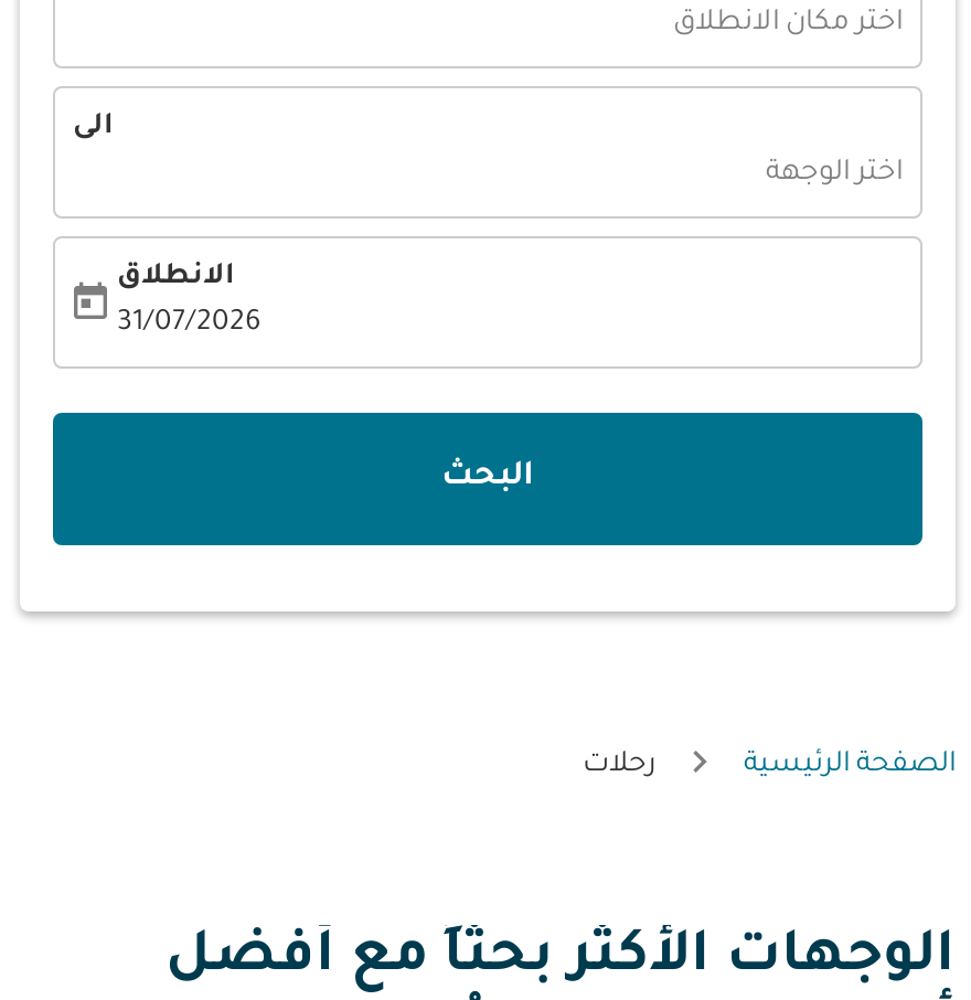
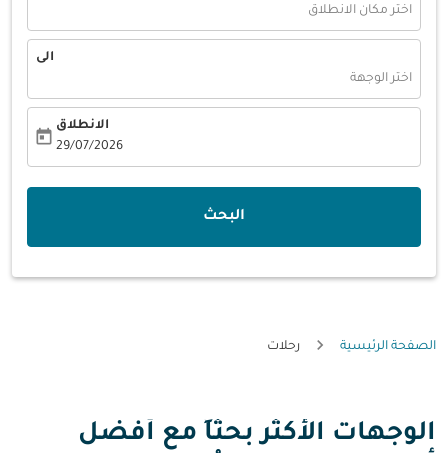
- 31/07/2026
+ 29/07/2026
